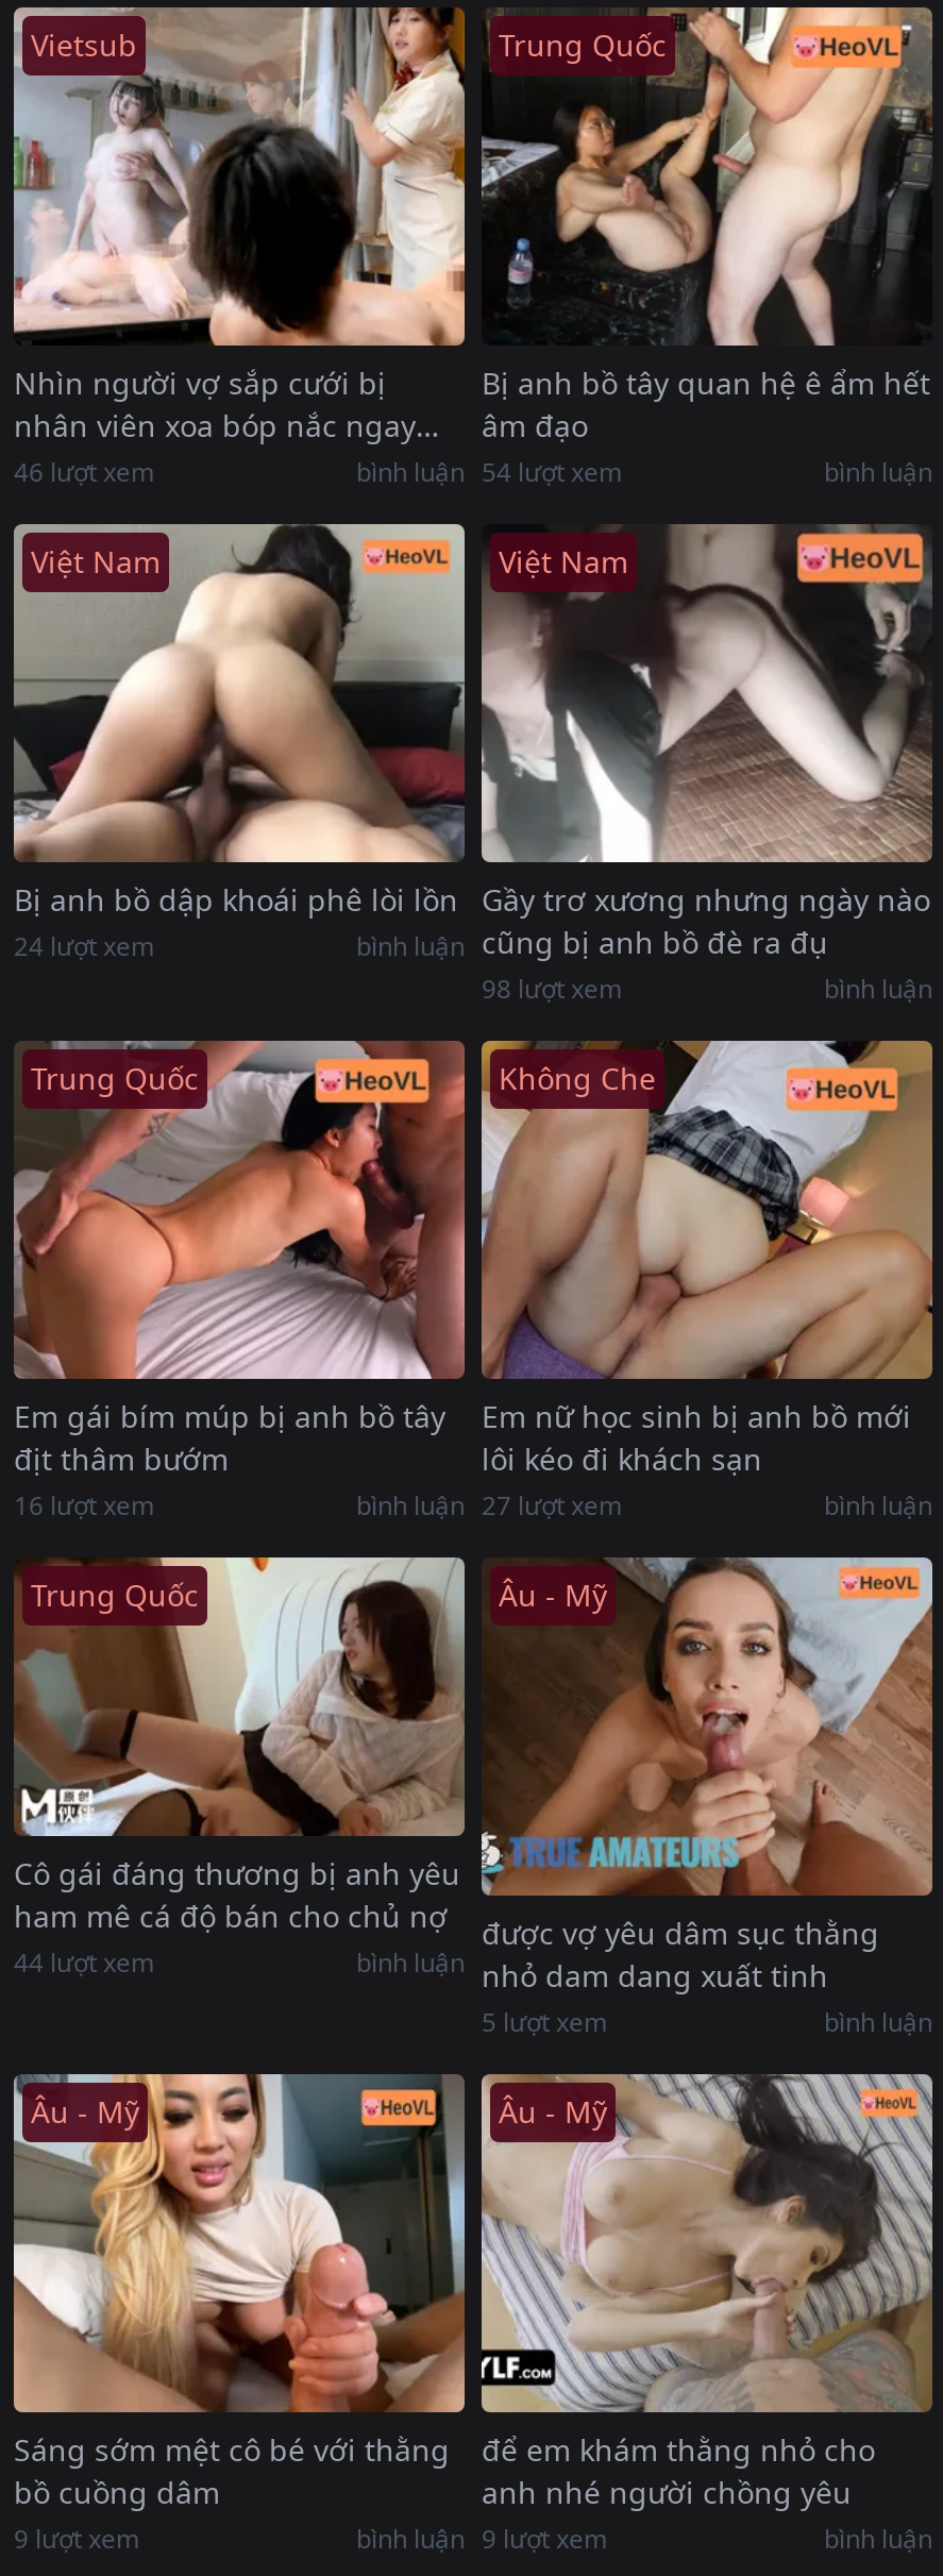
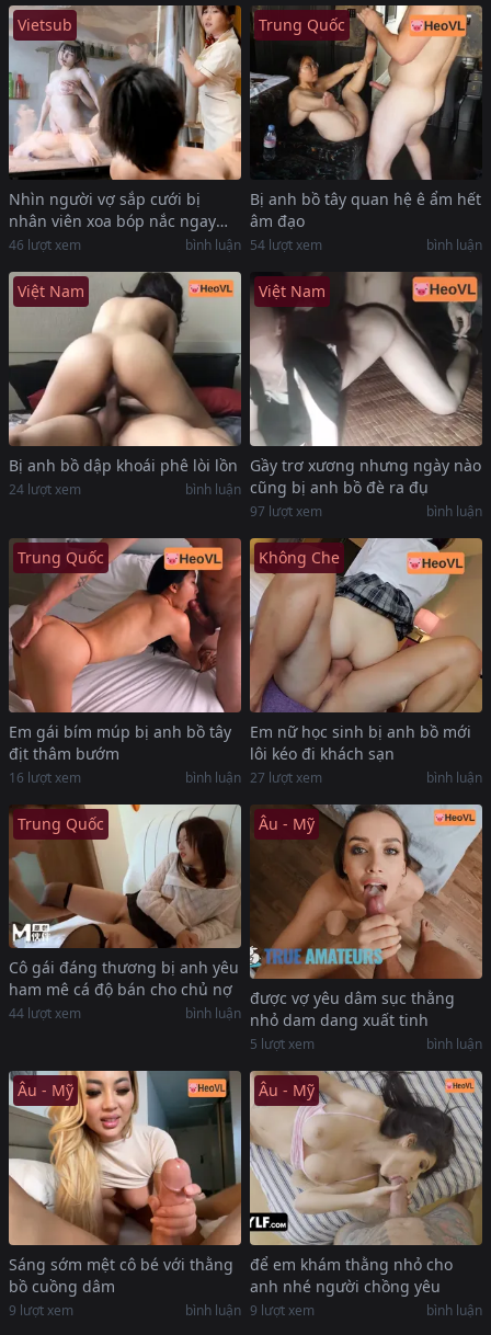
- 98 lượt xem
+ 97 lượt xem
